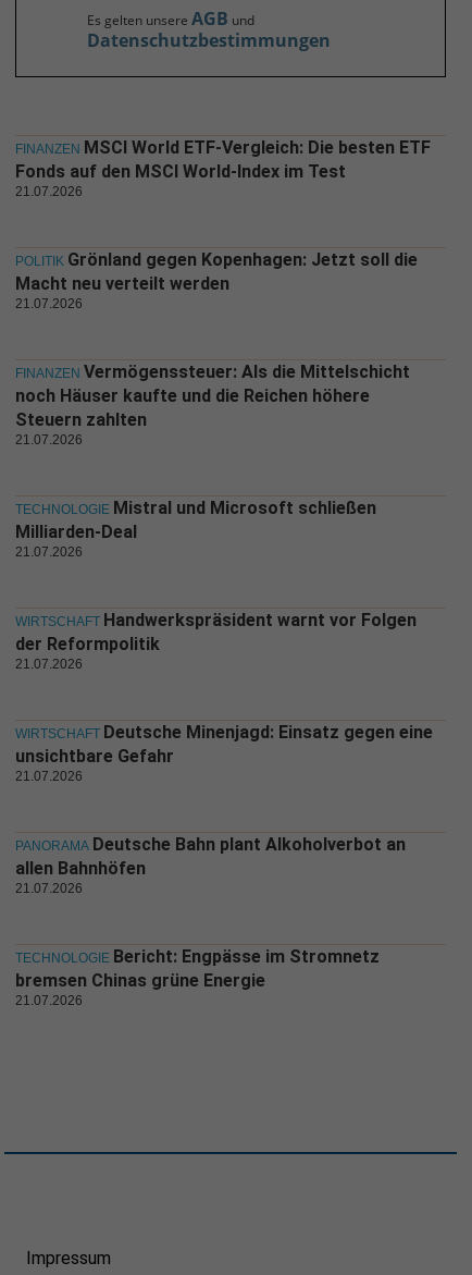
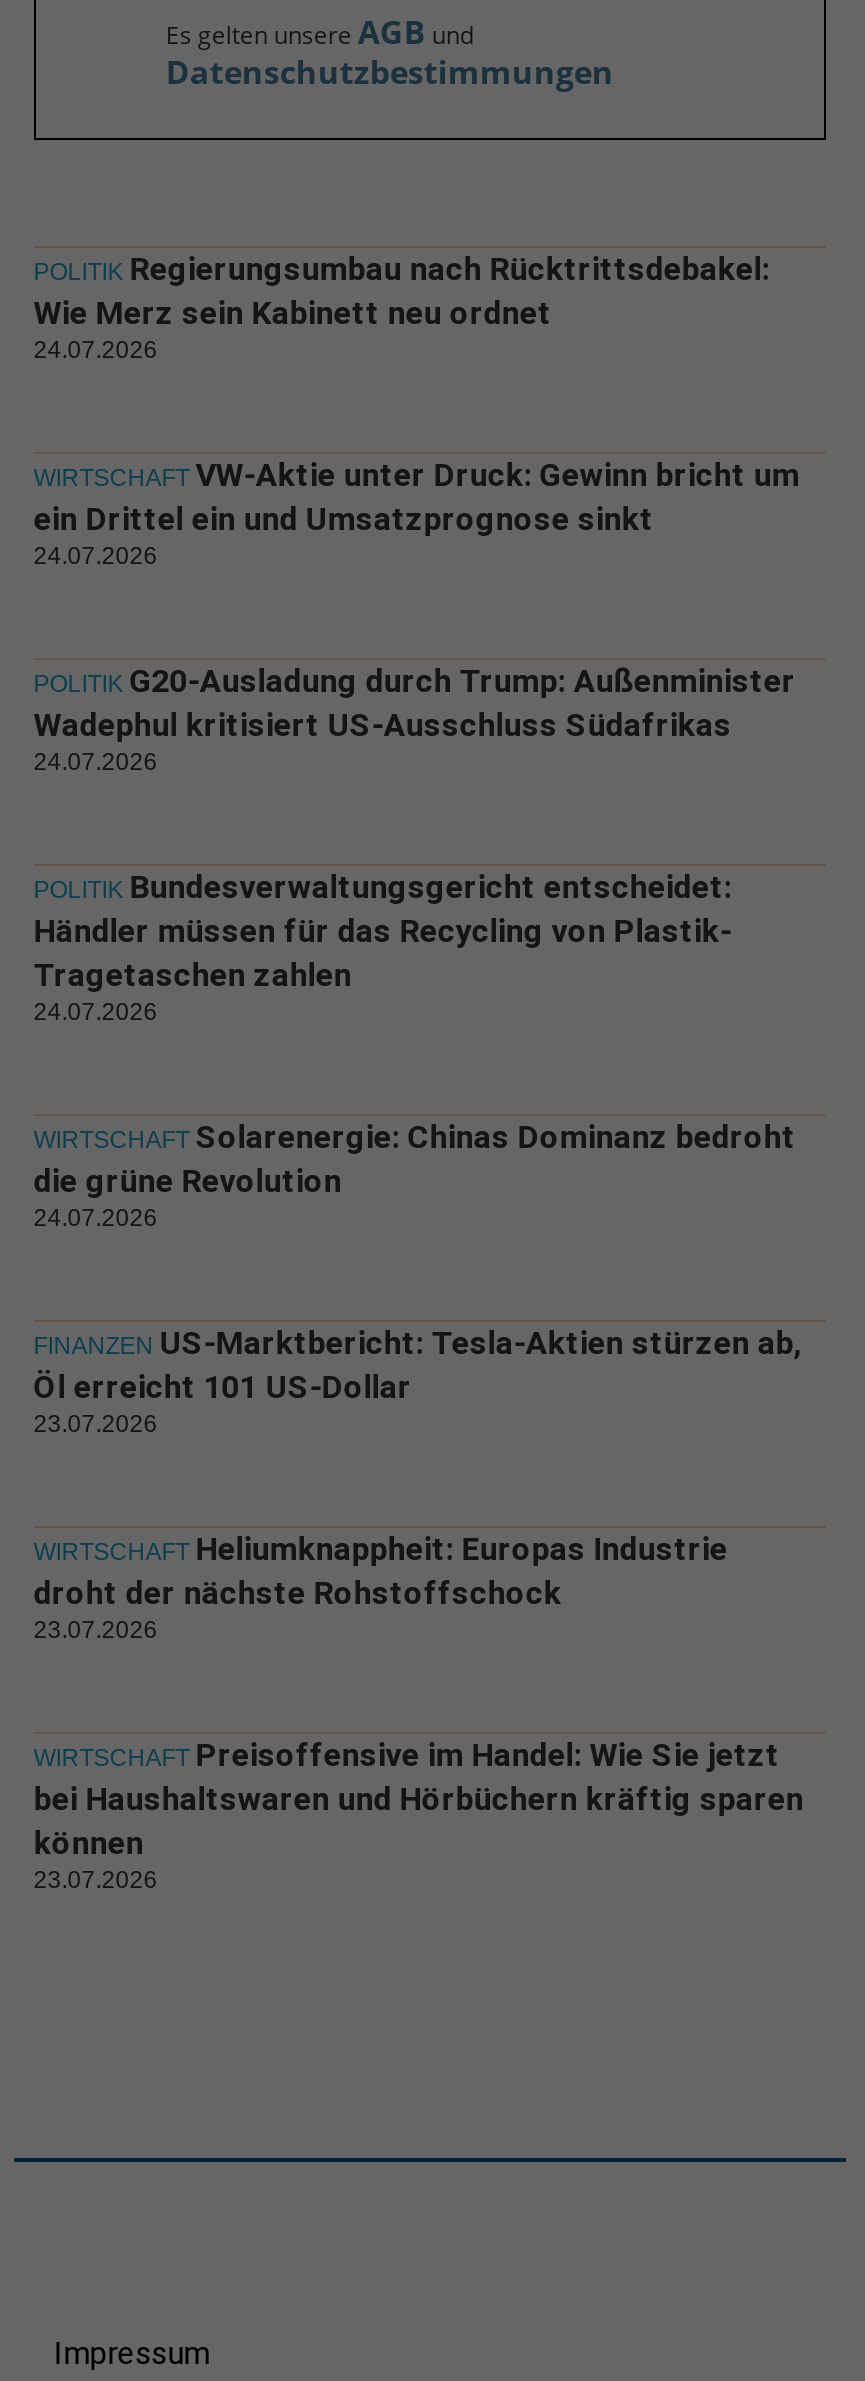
- FINANZEN MSCI World ETF-Vergleich: Die besten ETF
- Fonds auf den MSCI World-Index im Test
- 21.07.2026
+ POLITIK Regierungsumbau nach Rücktrittsdebakel:
+ Wie Merz sein Kabinett neu ordnet
+ 24.07.2026

- POLITIK Grönland gegen Kopenhagen: Jetzt soll die
- Macht neu verteilt werden
- 21.07.2026
+ WIRTSCHAFT VW-Aktie unter Druck: Gewinn bricht um
+ ein Drittel ein und Umsatzprognose sinkt
+ 24.07.2026

- FINANZEN Vermögenssteuer: Als die Mittelschicht
- noch Häuser kaufte und die Reichen höhere
- Steuern zahlten
- 21.07.2026
+ POLITIK G20-Ausladung durch Trump: Außenminister
+ Wadephul kritisiert US-Ausschluss Südafrikas
+ 24.07.2026

- TECHNOLOGIE Mistral und Microsoft schließen
- Milliarden-Deal
- 21.07.2026
+ POLITIK Bundesverwaltungsgericht entscheidet:
+ Händler müssen für das Recycling von Plastik-
+ Tragetaschen zahlen
+ 24.07.2026

- WIRTSCHAFT Handwerkspräsident warnt vor Folgen
- der Reformpolitik
- 21.07.2026
+ WIRTSCHAFT Solarenergie: Chinas Dominanz bedroht
+ die grüne Revolution
+ 24.07.2026

- WIRTSCHAFT Deutsche Minenjagd: Einsatz gegen eine
- unsichtbare Gefahr
- 21.07.2026
+ FINANZEN US-Marktbericht: Tesla-Aktien stürzen ab,
+ Öl erreicht 101 US-Dollar
+ 23.07.2026

- PANORAMA Deutsche Bahn plant Alkoholverbot an
- allen Bahnhöfen
- 21.07.2026
+ WIRTSCHAFT Heliumknappheit: Europas Industrie
+ droht der nächste Rohstoffschock
+ 23.07.2026

- TECHNOLOGIE Bericht: Engpässe im Stromnetz
- bremsen Chinas grüne Energie
- 21.07.2026
+ WIRTSCHAFT Preisoffensive im Handel: Wie Sie jetzt
+ bei Haushaltswaren und Hörbüchern kräftig sparen
+ können
+ 23.07.2026
